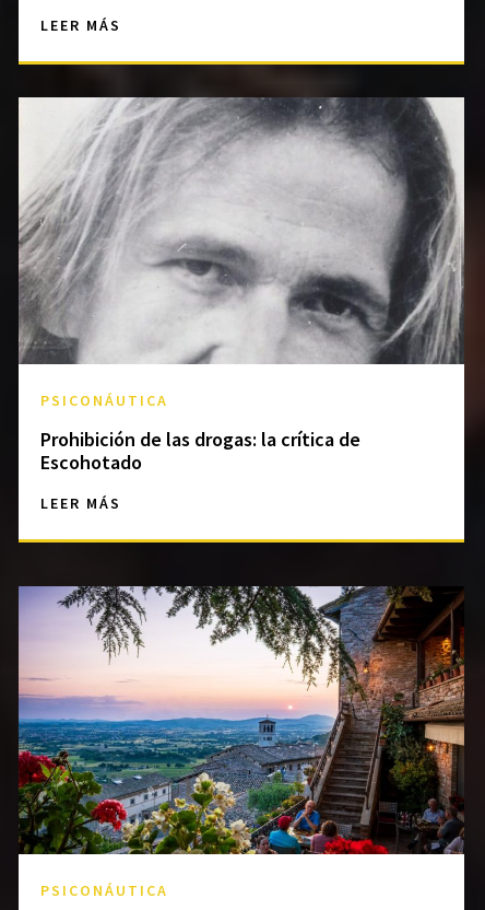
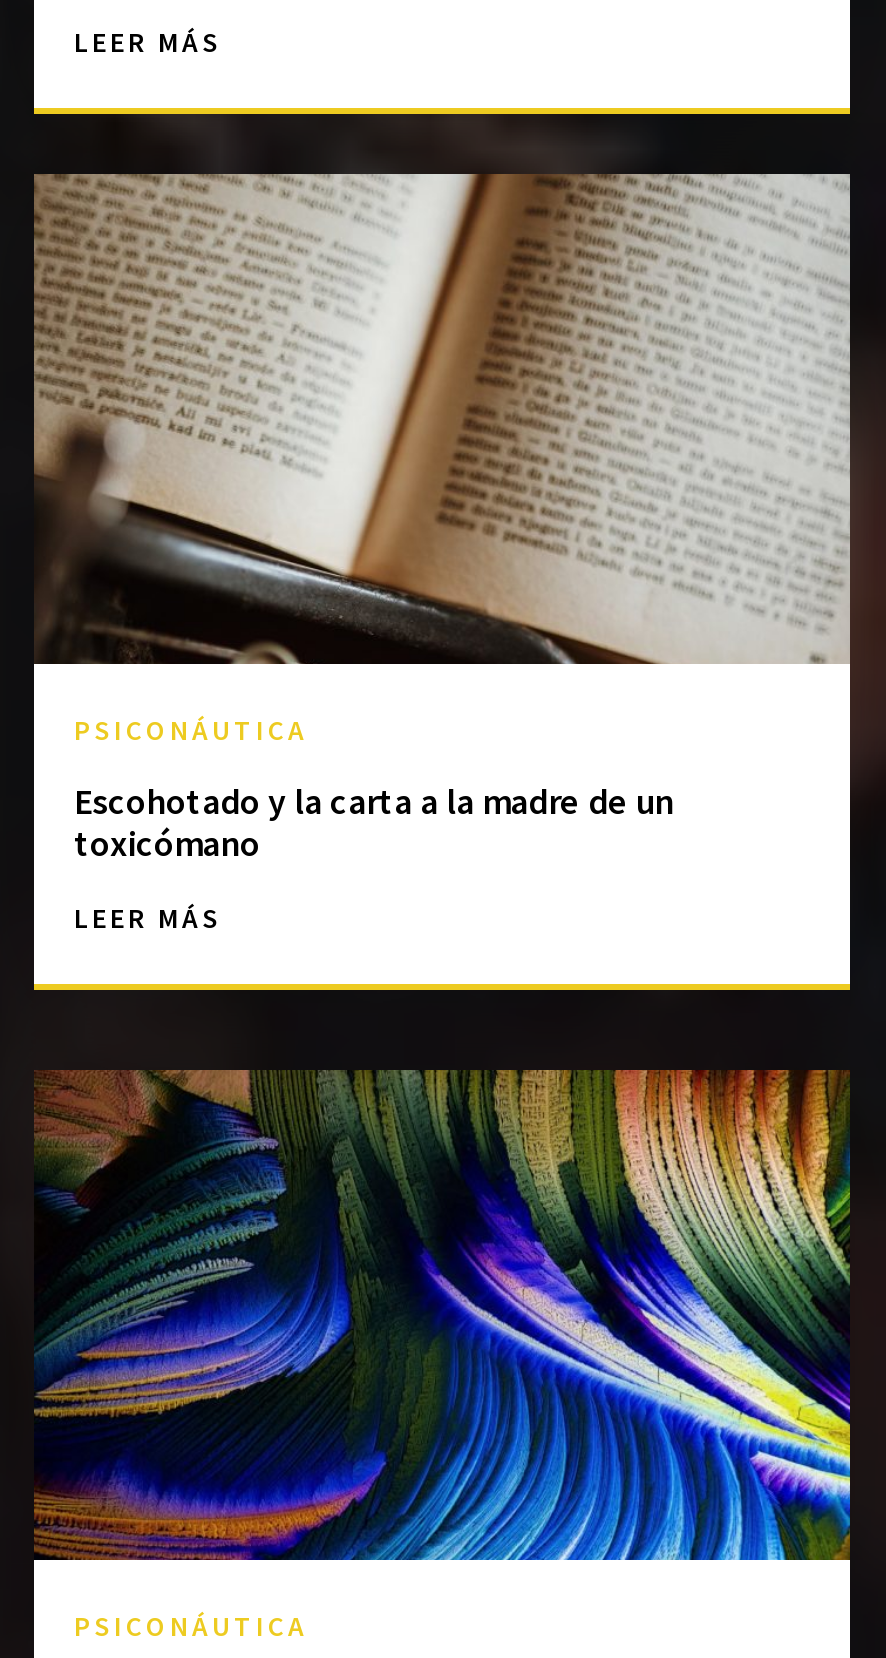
- [image]
+ [image]

- Prohibición de las drogas: la crítica de
- Escohotado
+ Escohotado y la carta a la madre de un
+ toxicómano

- [image]
+ [image]
